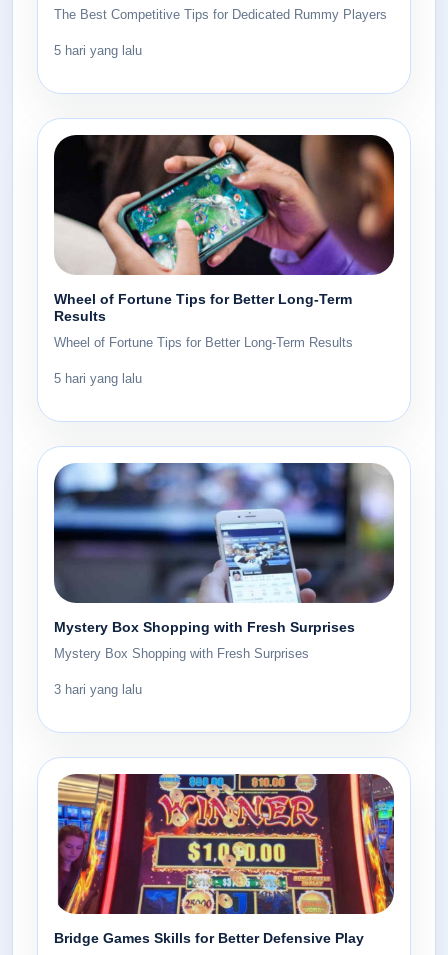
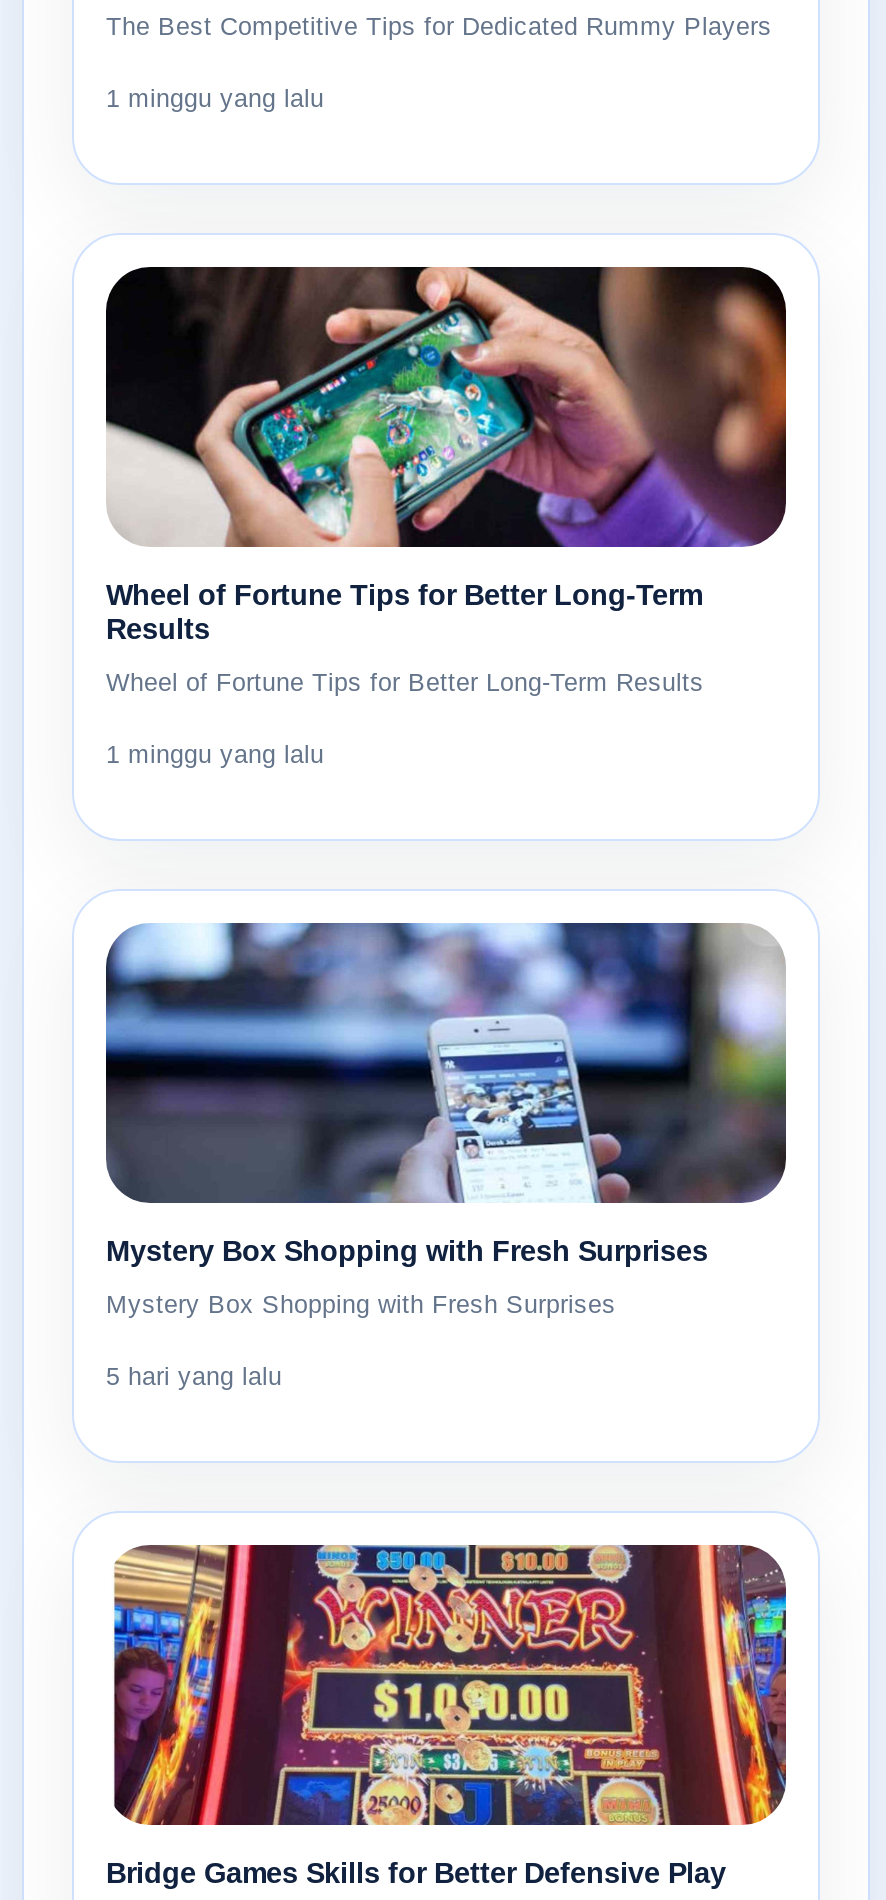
- 5 hari yang lalu
+ 1 minggu yang lalu

- 5 hari yang lalu
+ 1 minggu yang lalu

- 3 hari yang lalu
+ 5 hari yang lalu
